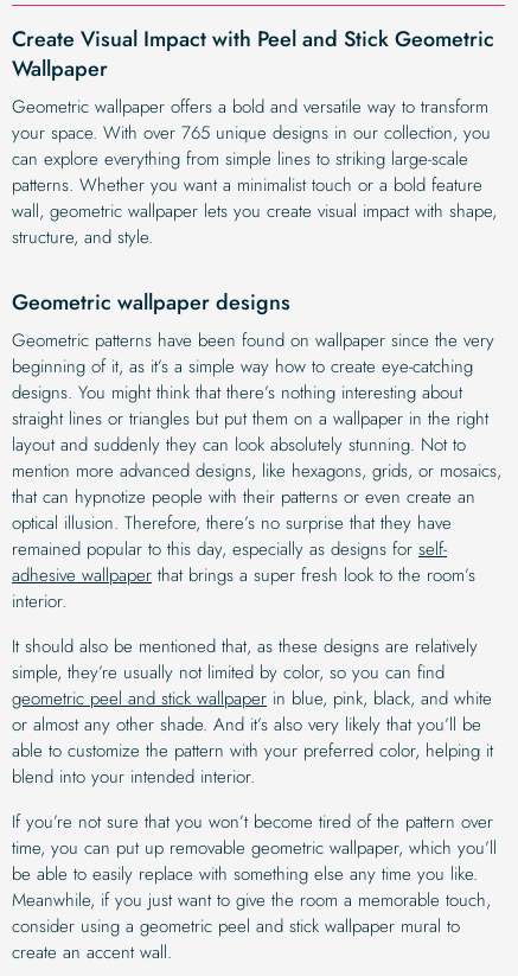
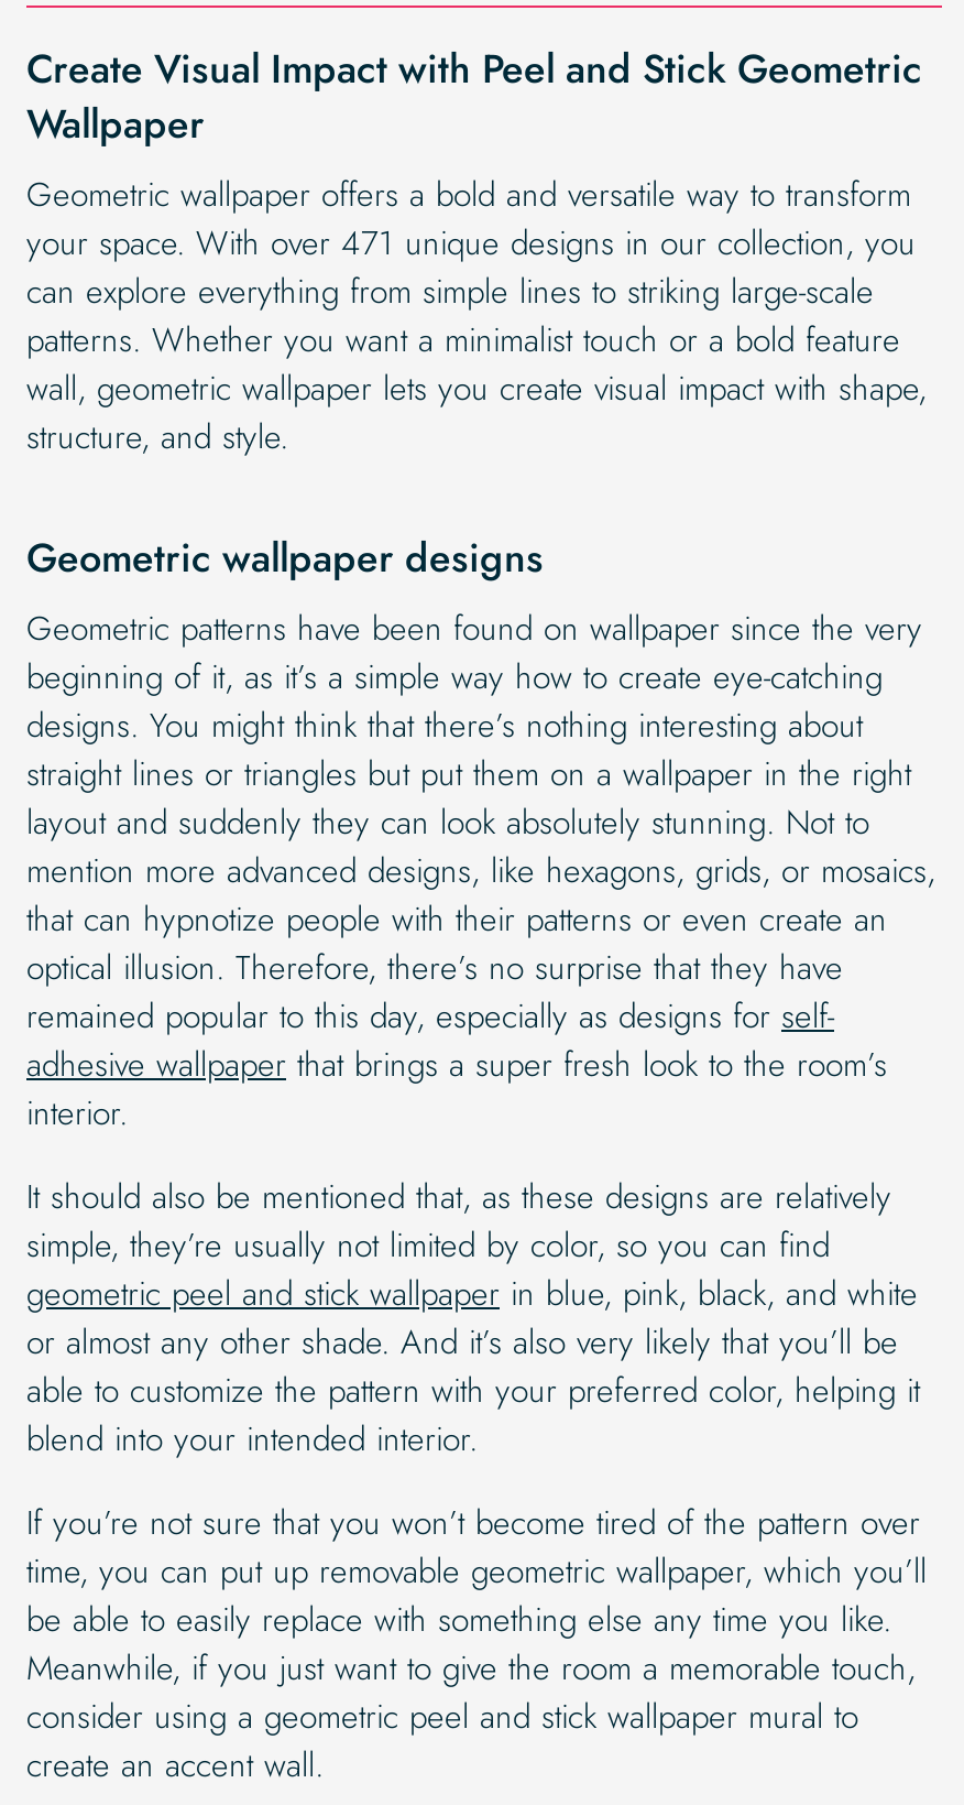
- your space. With over 765 unique designs in our collection, you
+ your space. With over 471 unique designs in our collection, you
